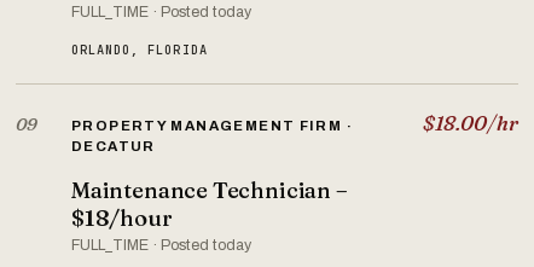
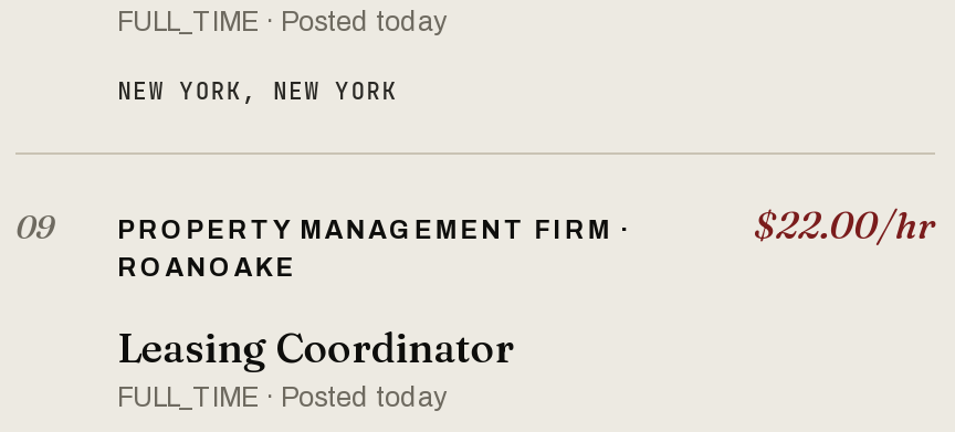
- ORLANDO, FLORIDA
+ NEW YORK, NEW YORK

- $18.00/hr
+ $22.00/hr

- DECATUR
+ ROANOAKE

- Maintenance Technician –
- $18/hour
+ Leasing Coordinator
